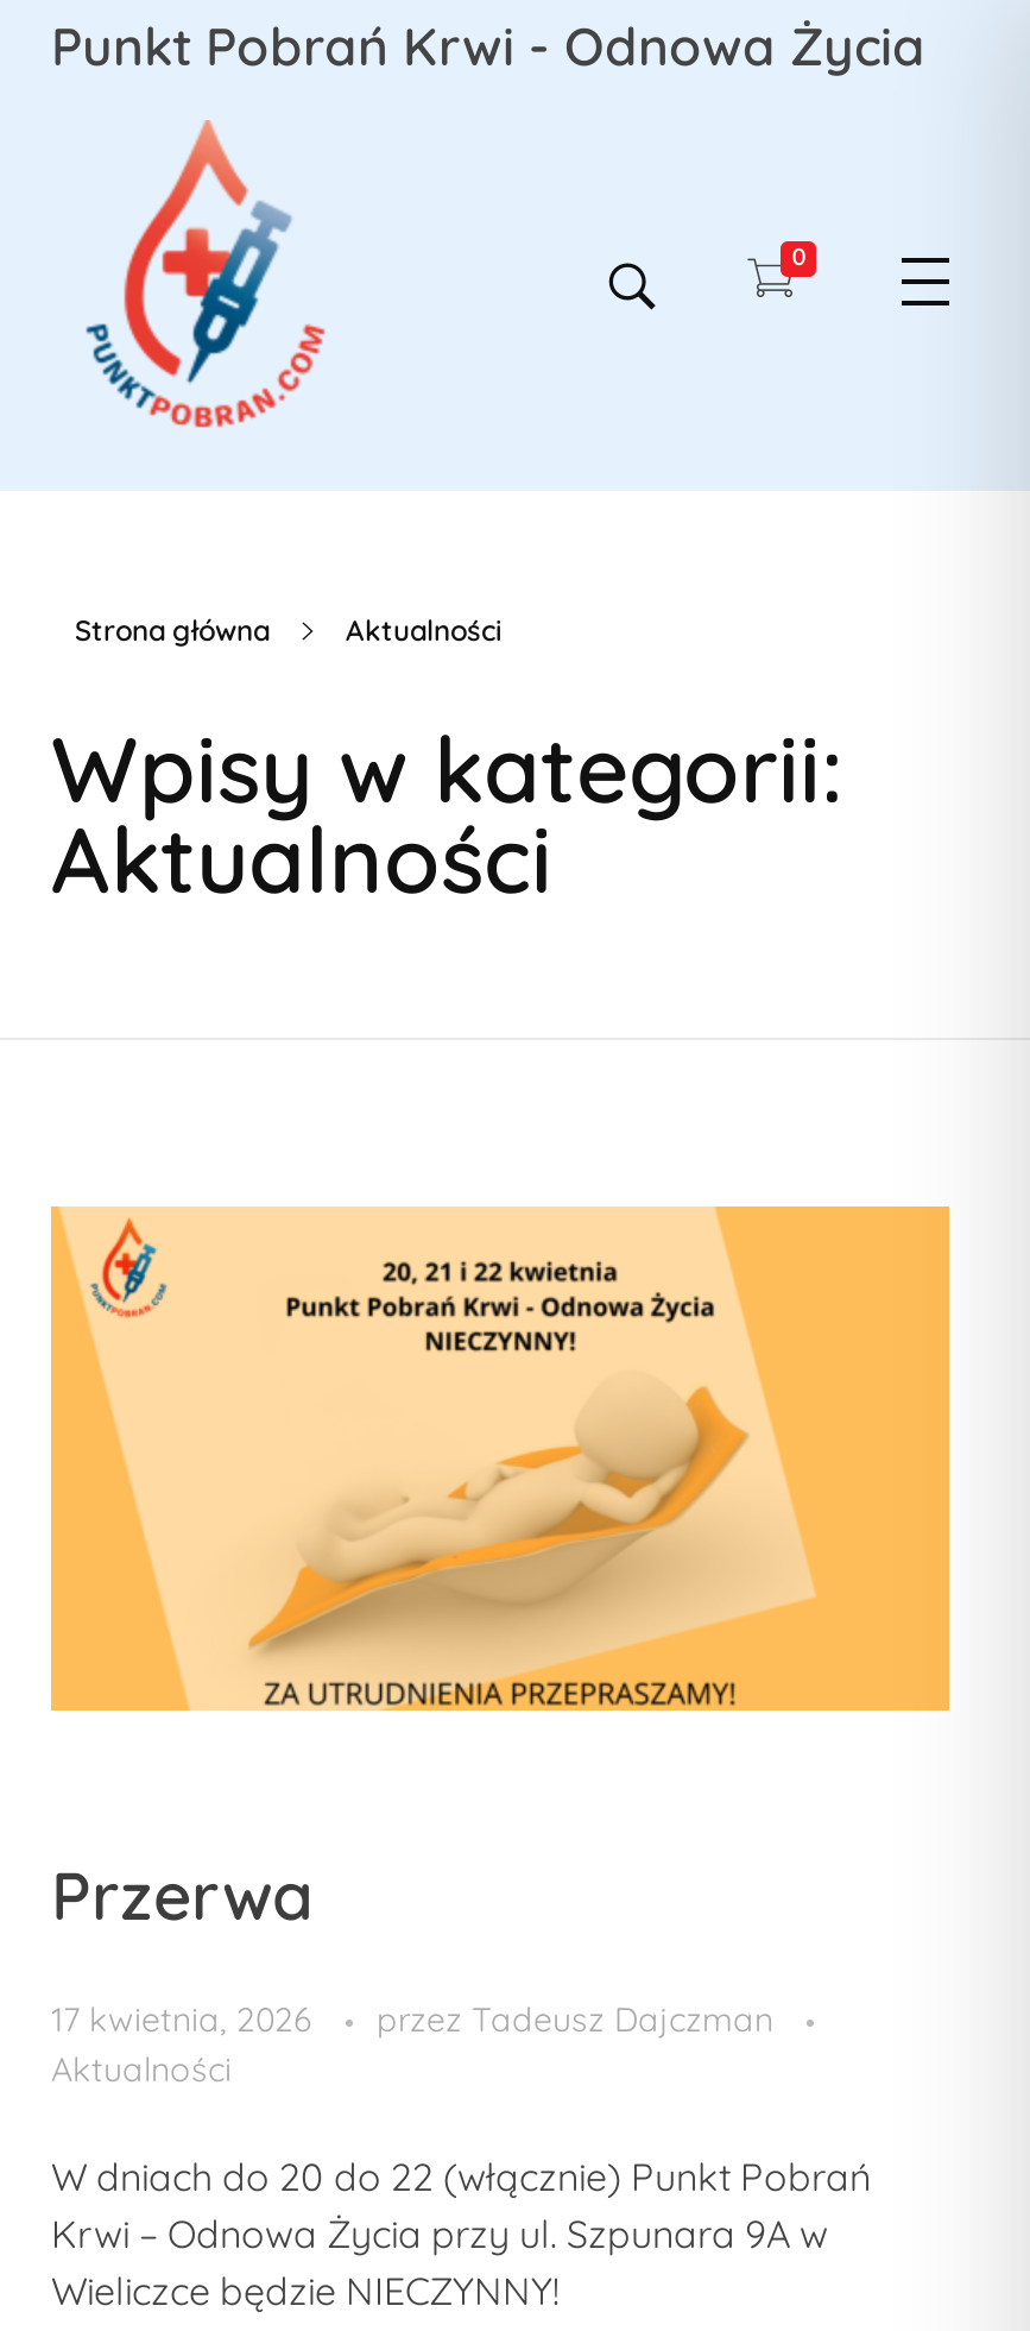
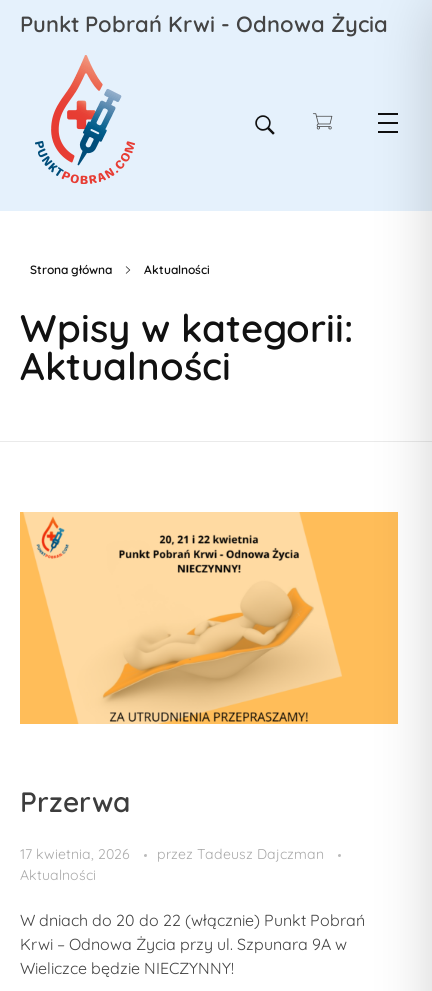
- 0
